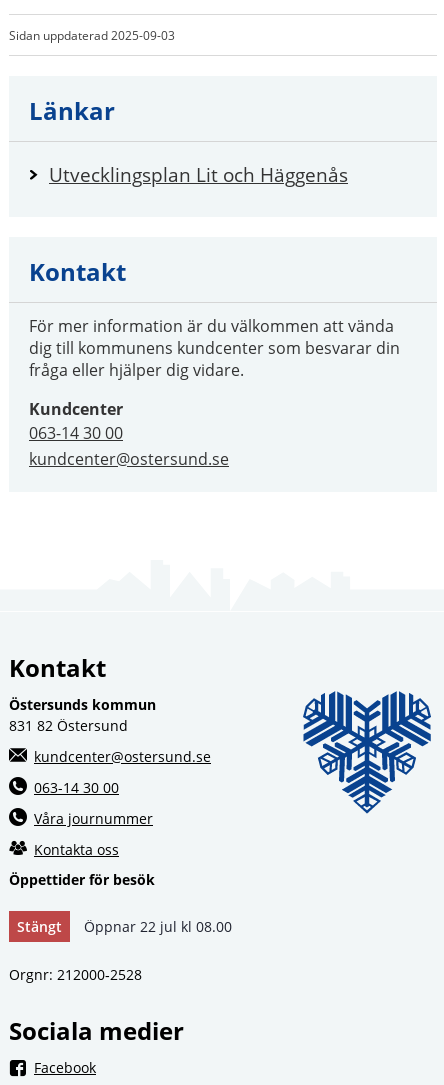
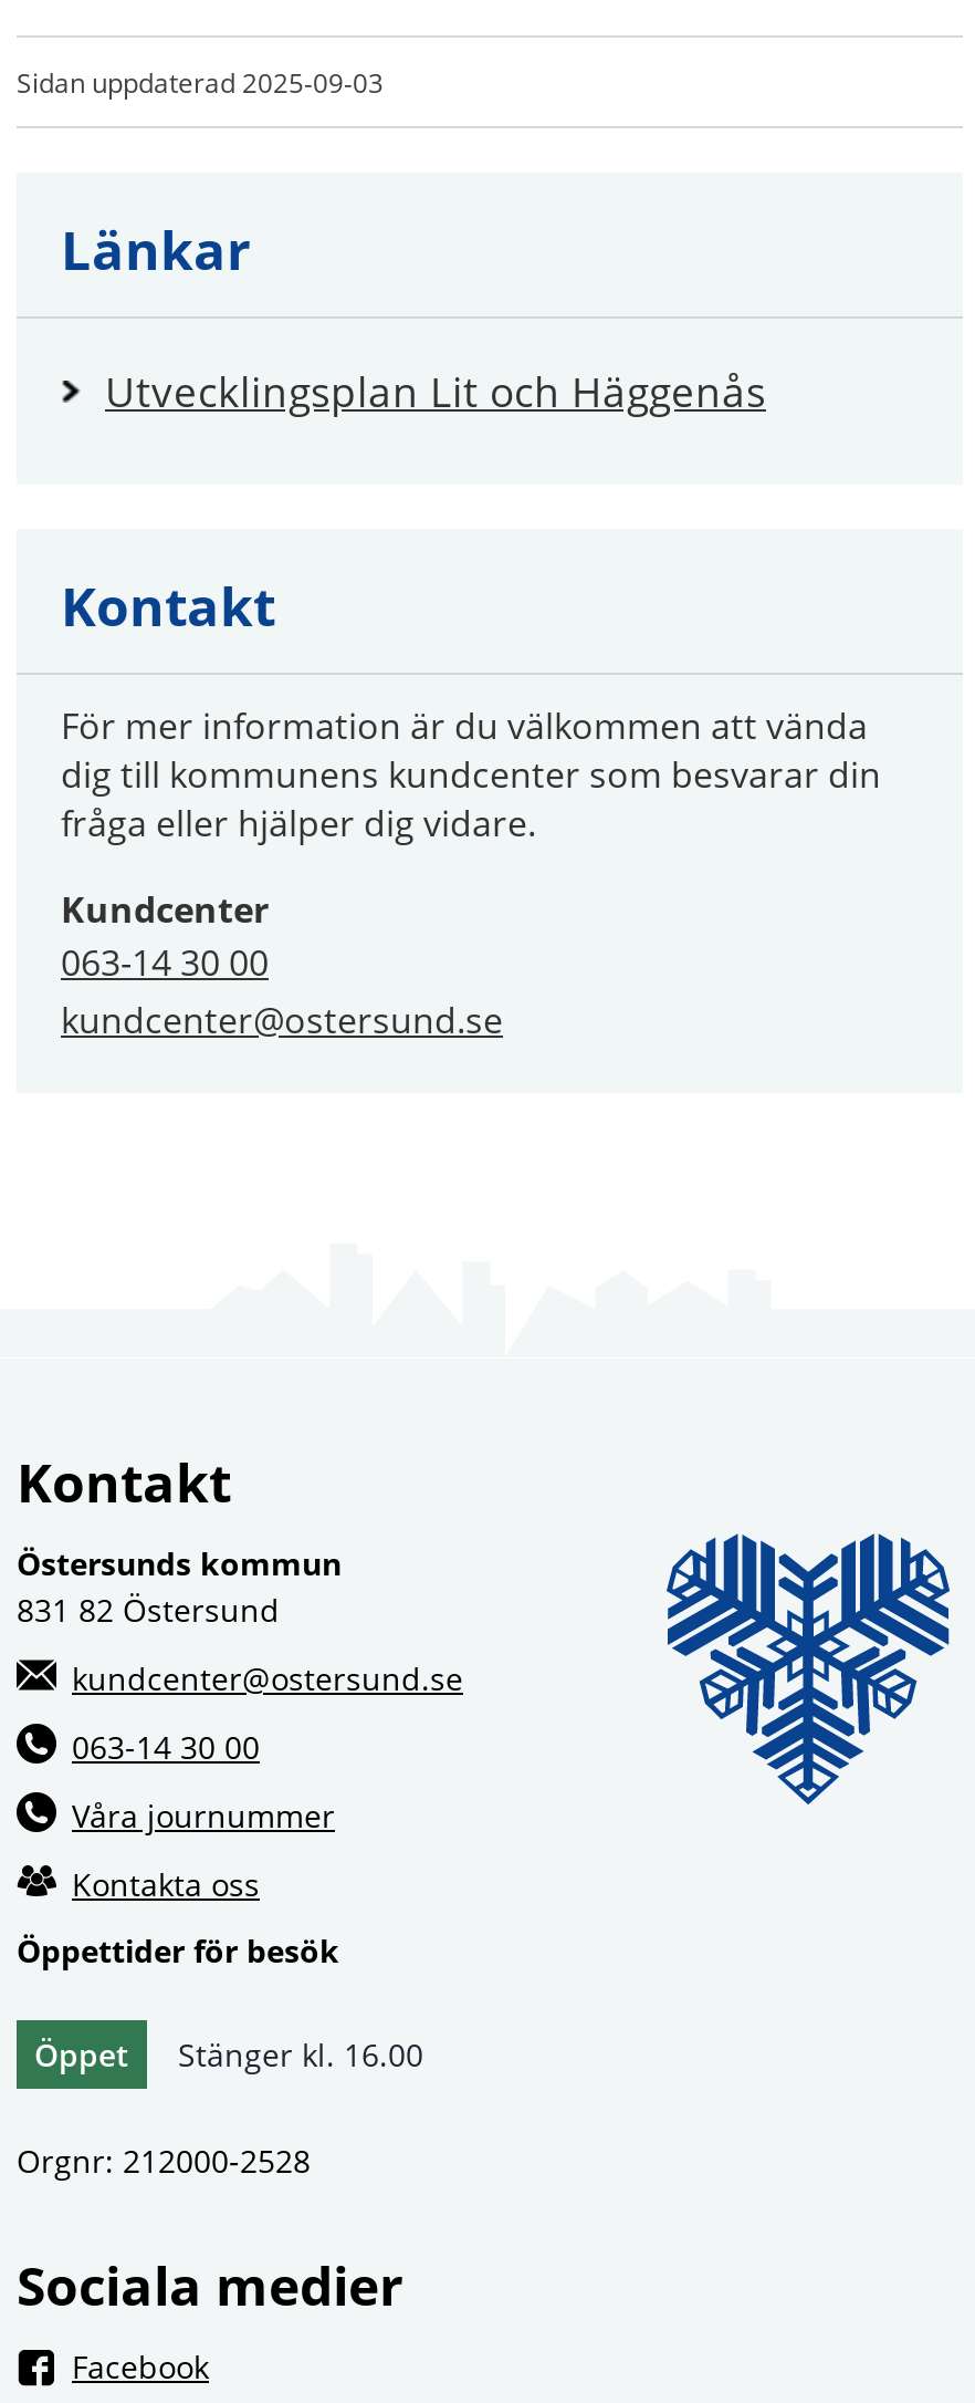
- Stängt
- Öppnar 22 jul kl 08.00
+ Öppet
+ Stänger kl. 16.00
